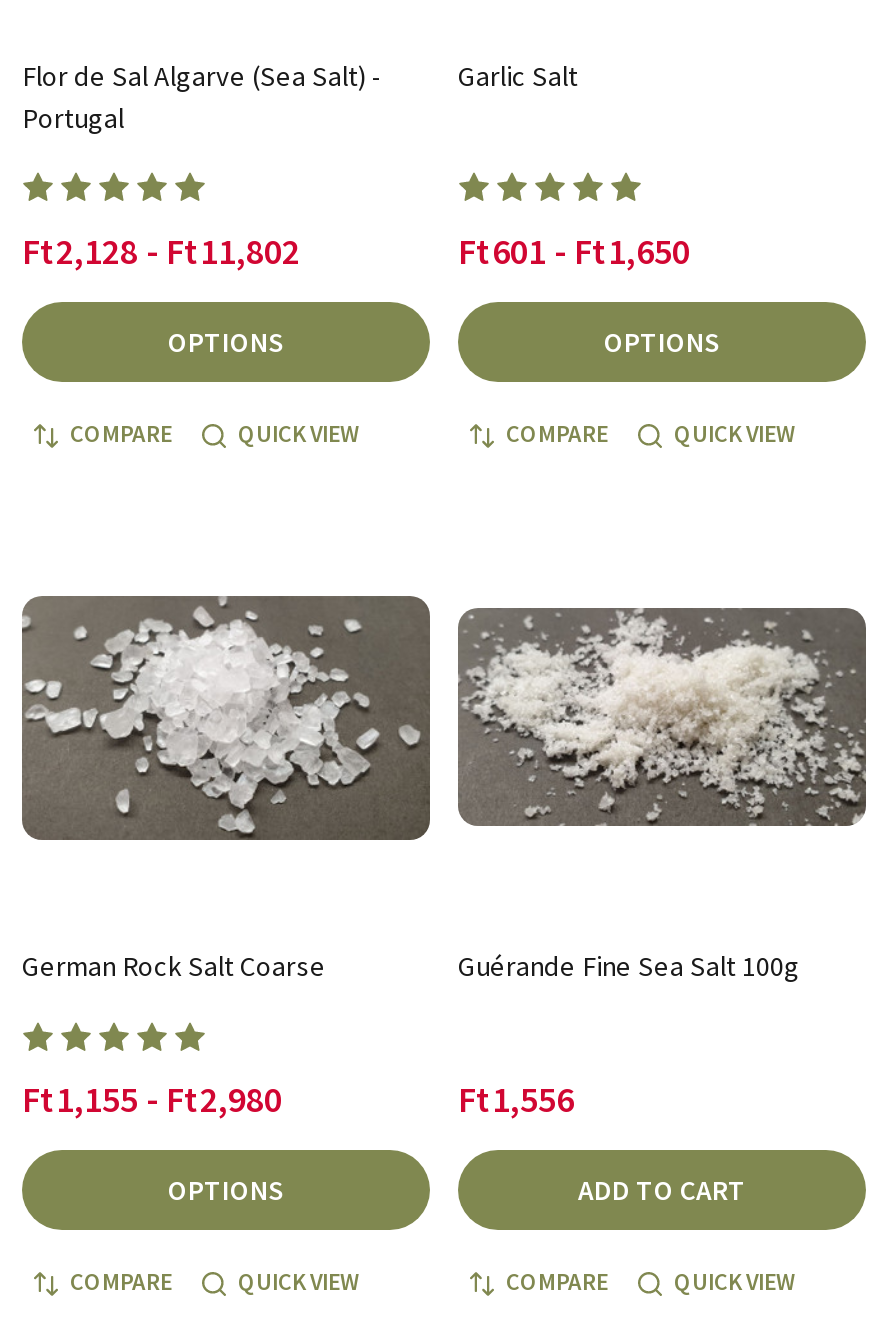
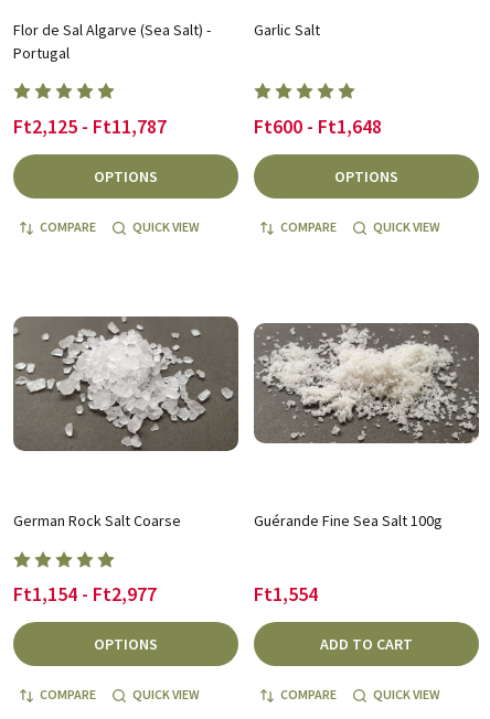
- Ft2,128 - Ft11,802
+ Ft2,125 - Ft11,787

- Ft601 - Ft1,650
+ Ft600 - Ft1,648

- Ft1,155 - Ft2,980
+ Ft1,154 - Ft2,977

- Ft1,556
+ Ft1,554
